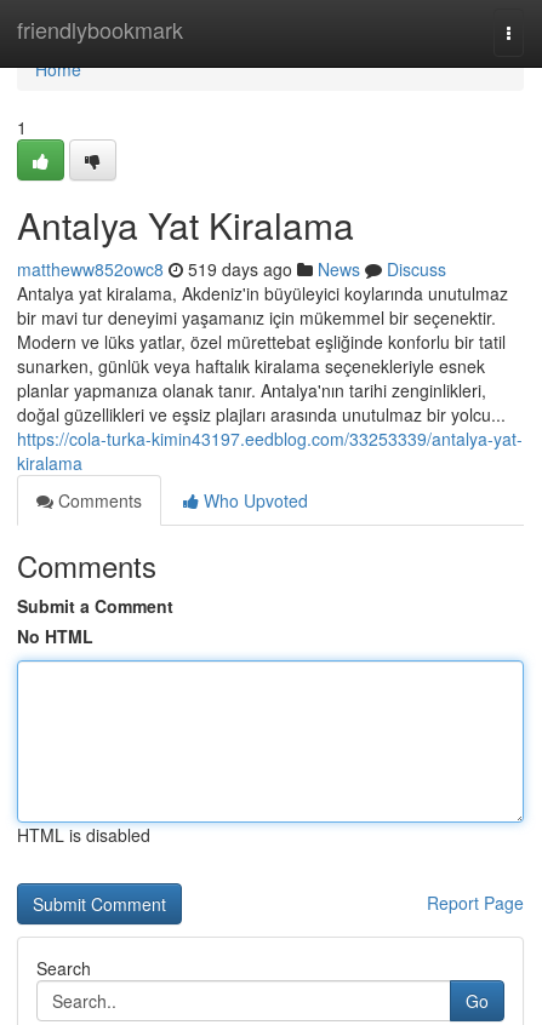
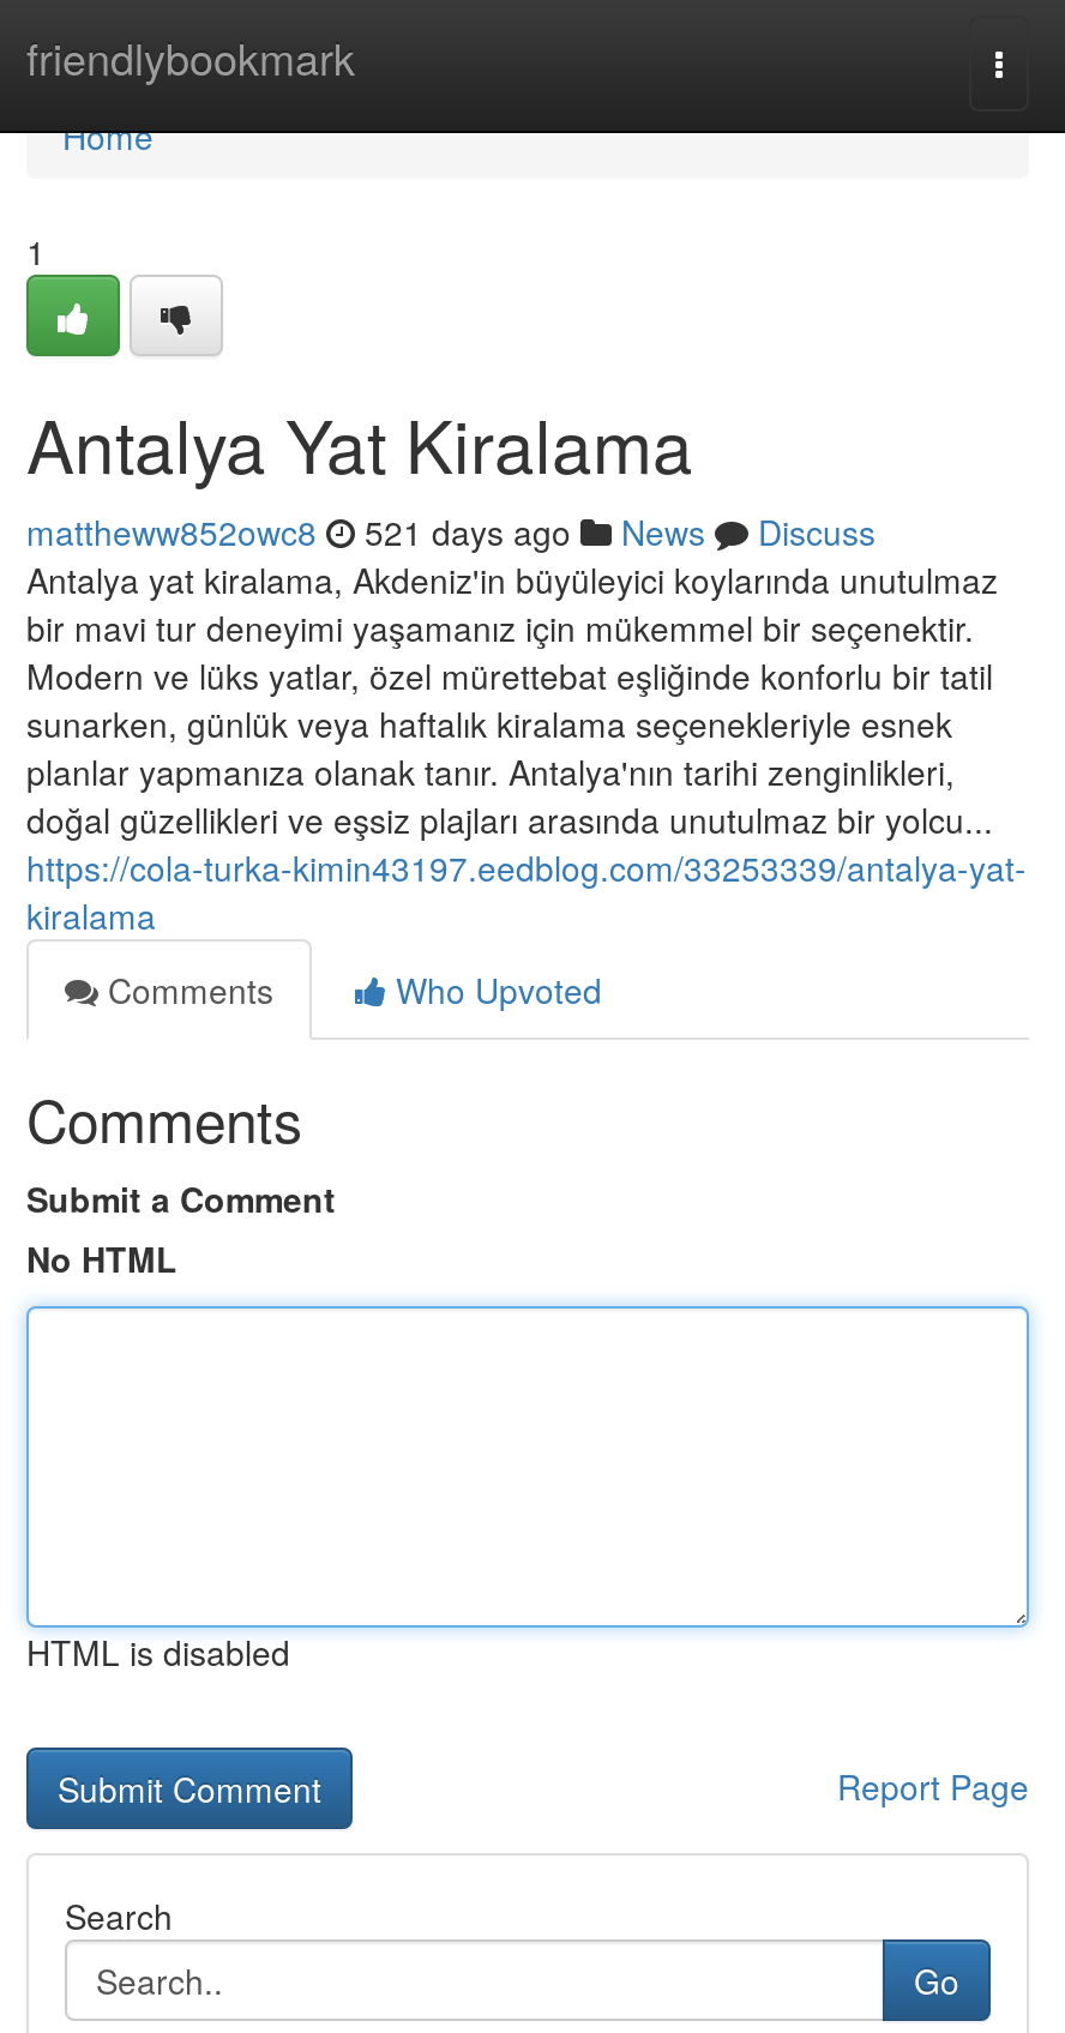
- mattheww852owc8 519 days ago News Discuss
+ mattheww852owc8 521 days ago News Discuss
